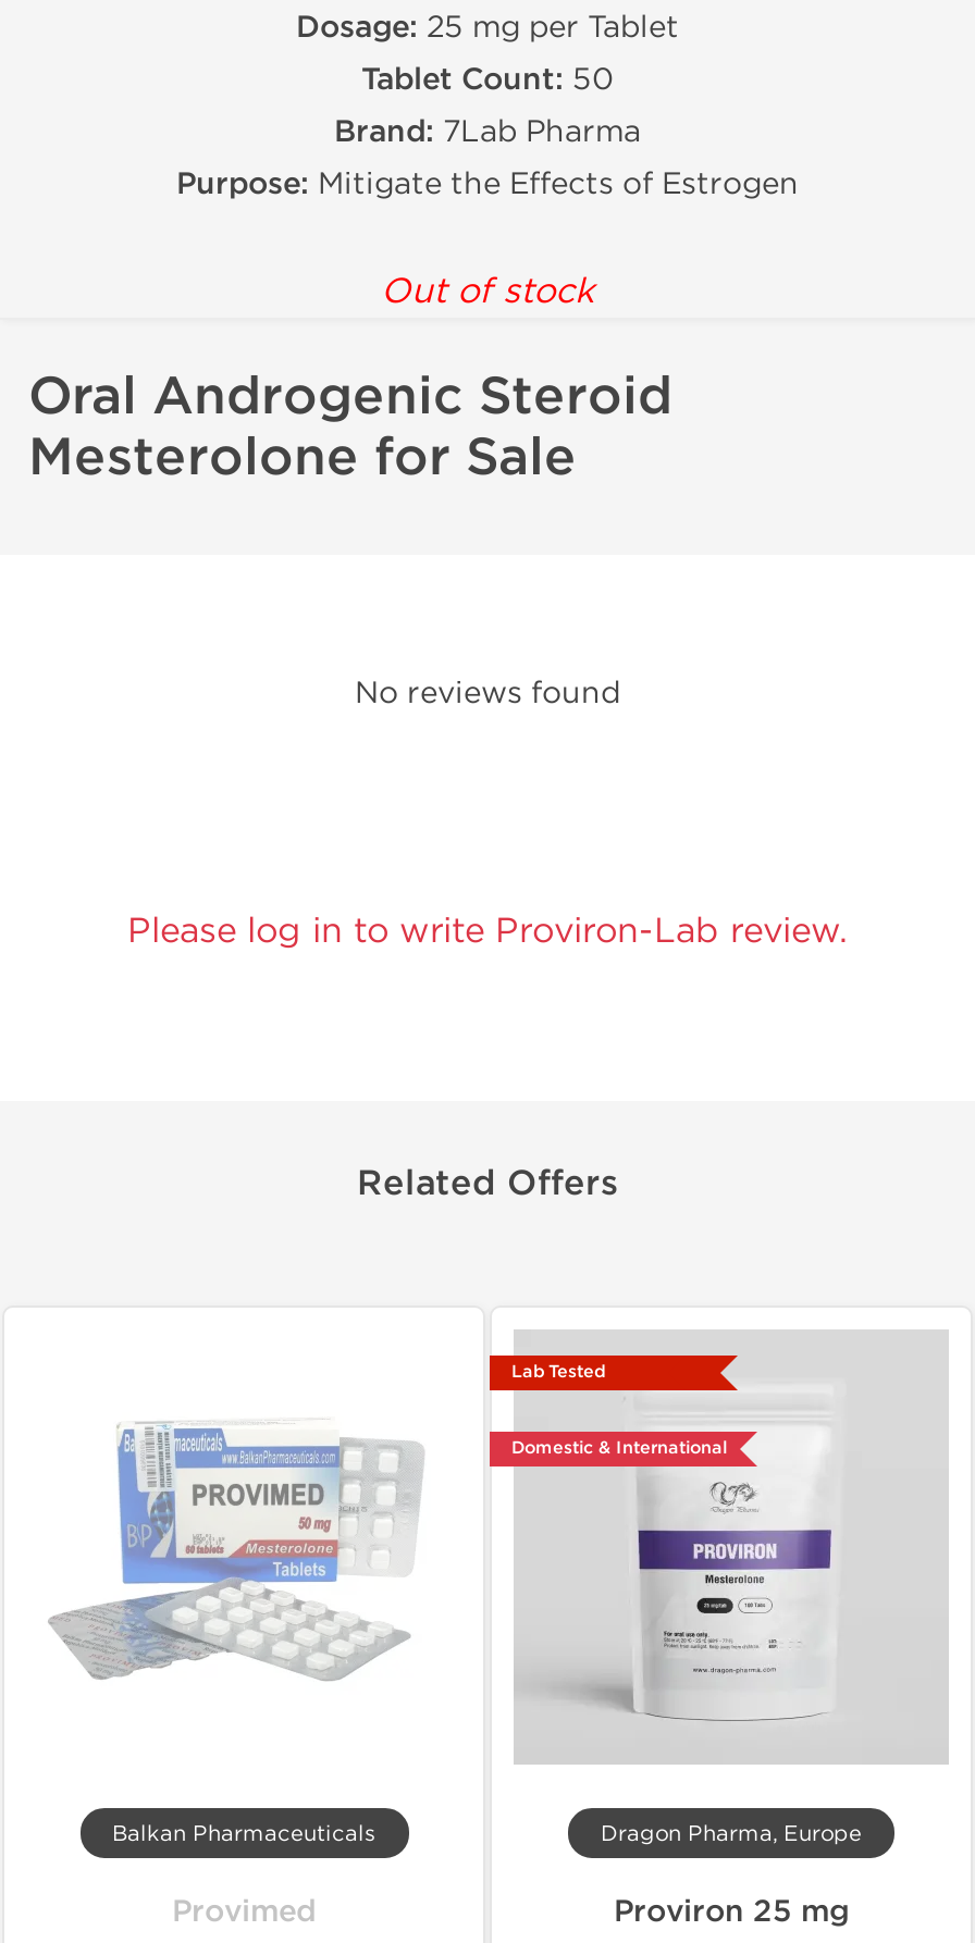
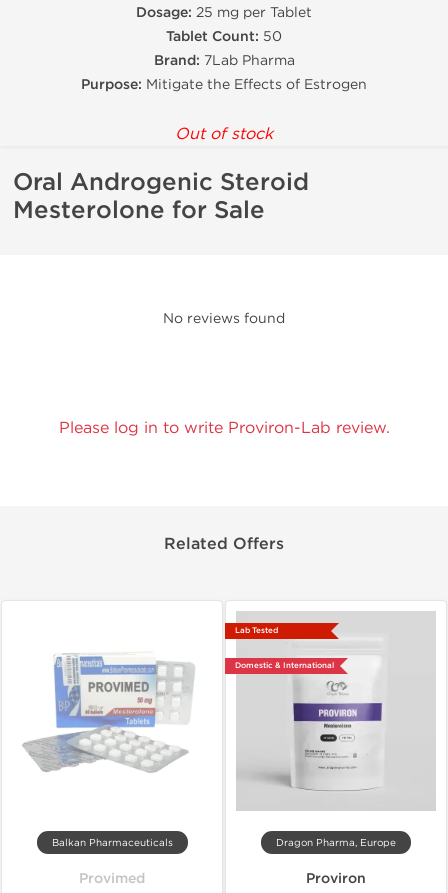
- Proviron 25 mg
+ Proviron
